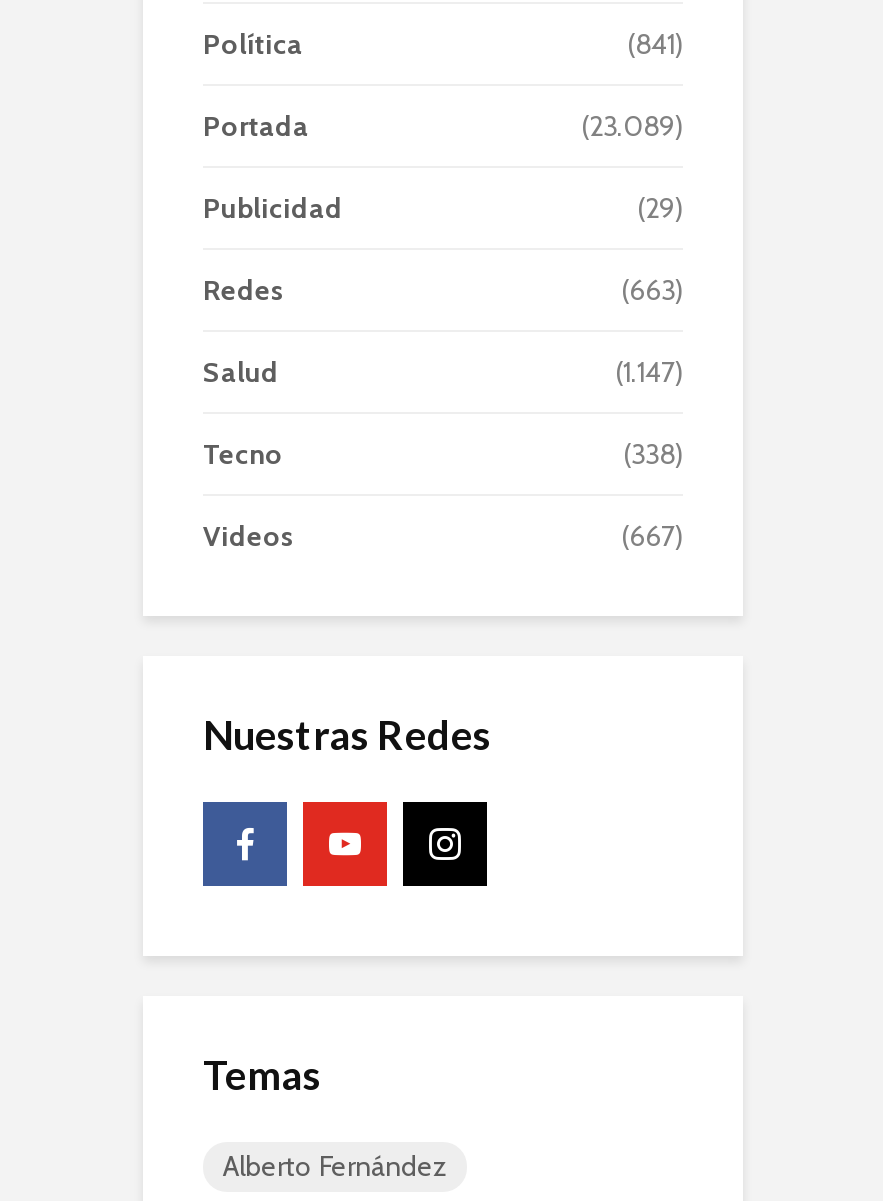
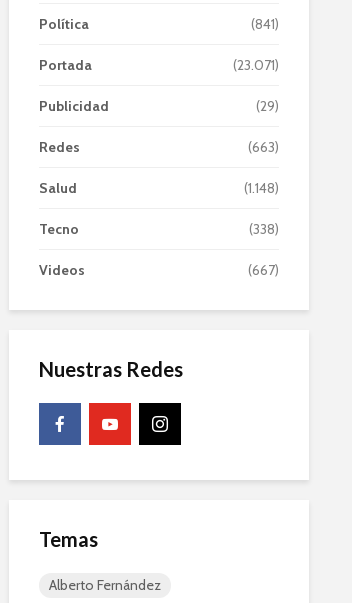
- (23.089)
+ (23.071)

- (1.147)
+ (1.148)
